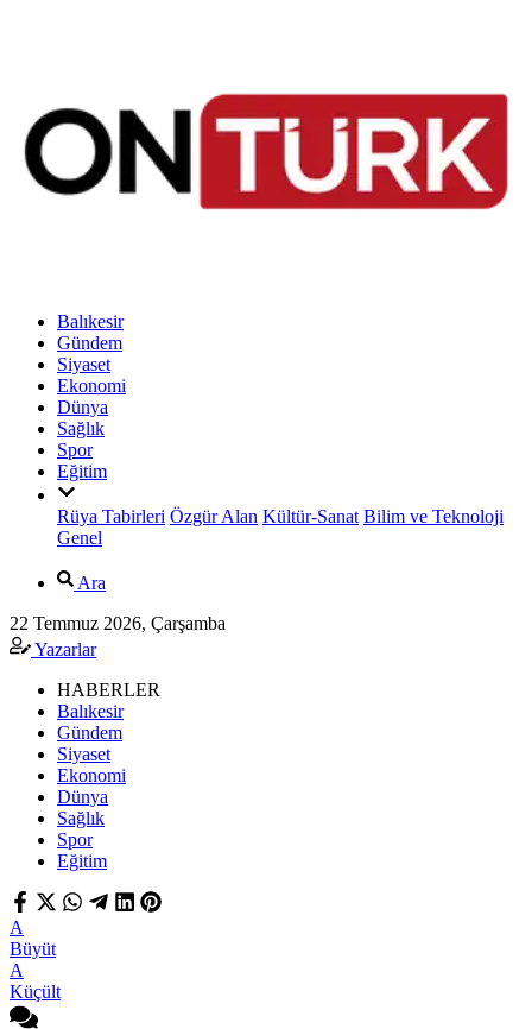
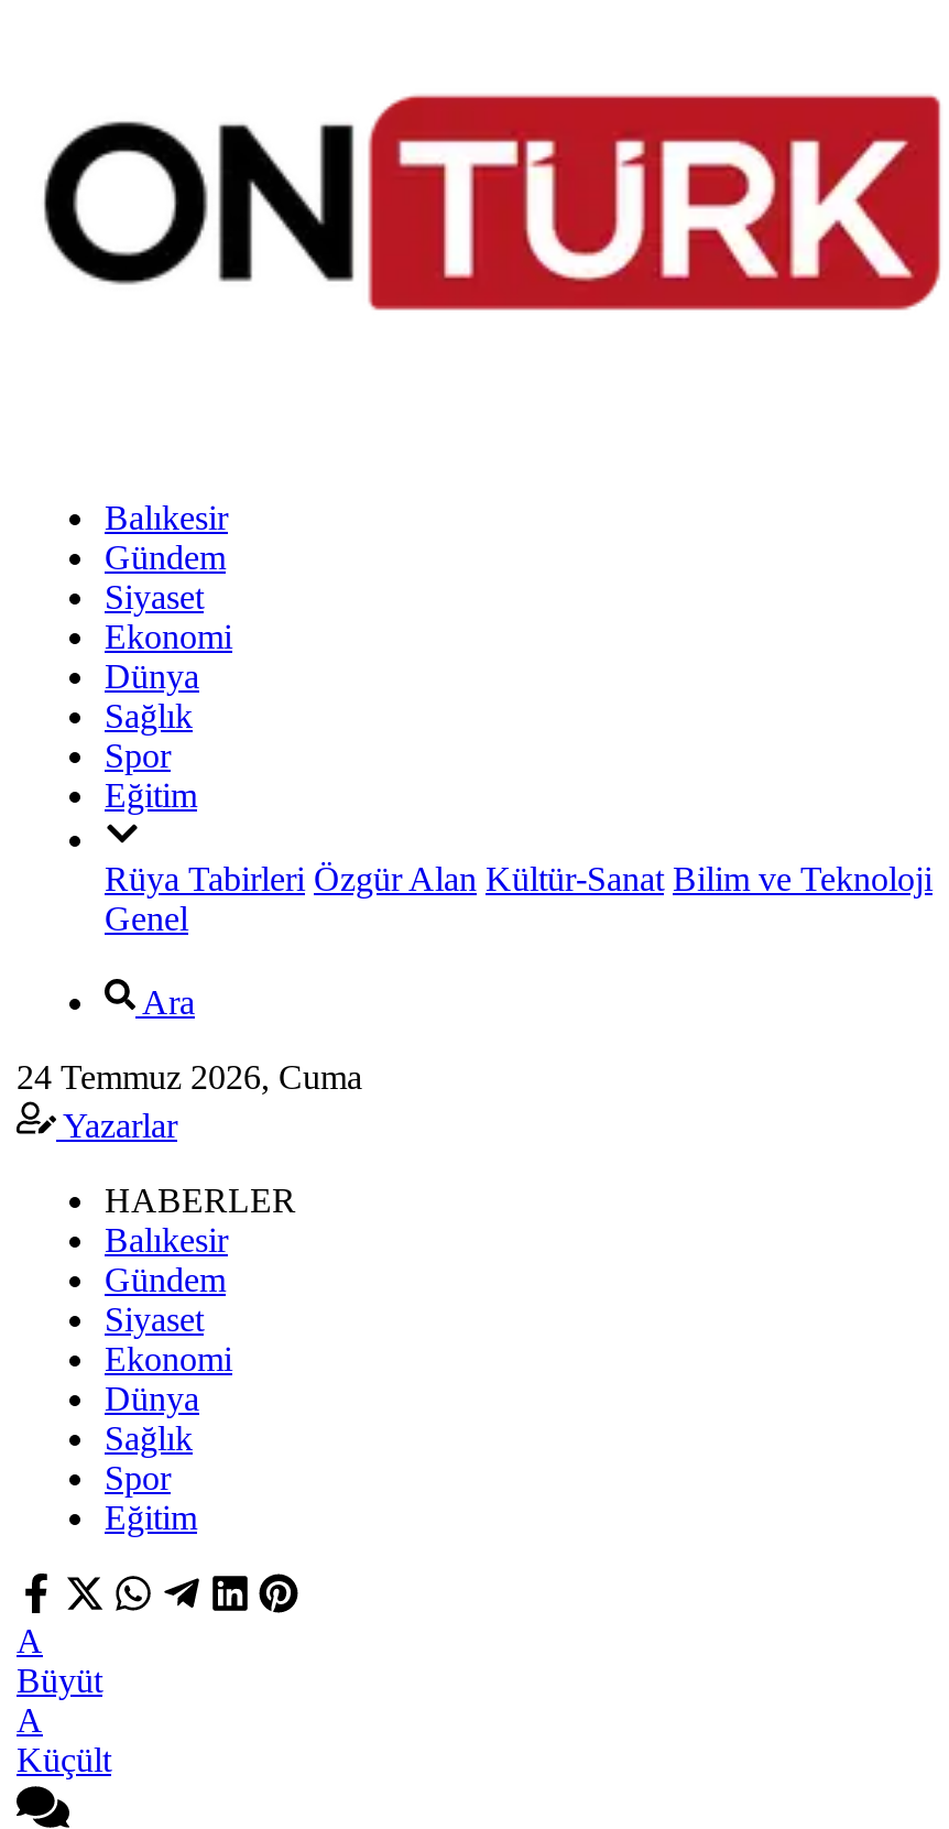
- 22 Temmuz 2026, Çarşamba
+ 24 Temmuz 2026, Cuma
